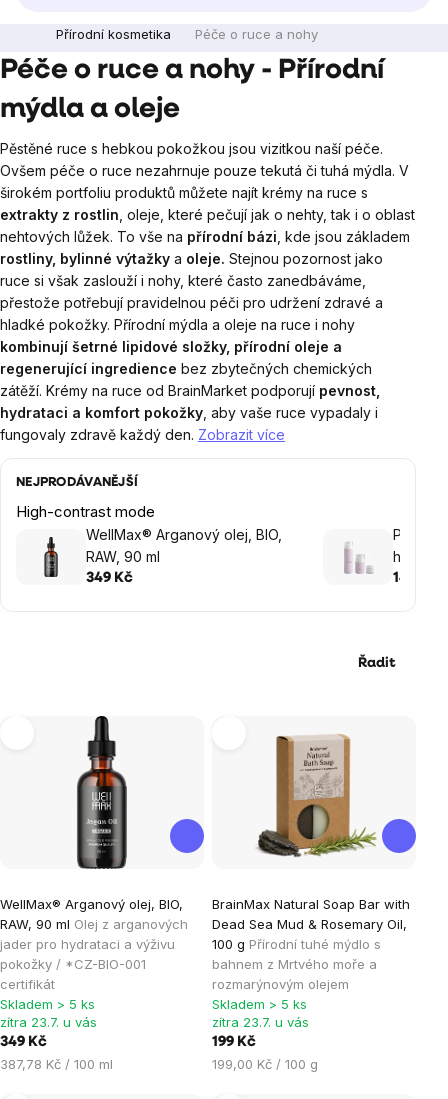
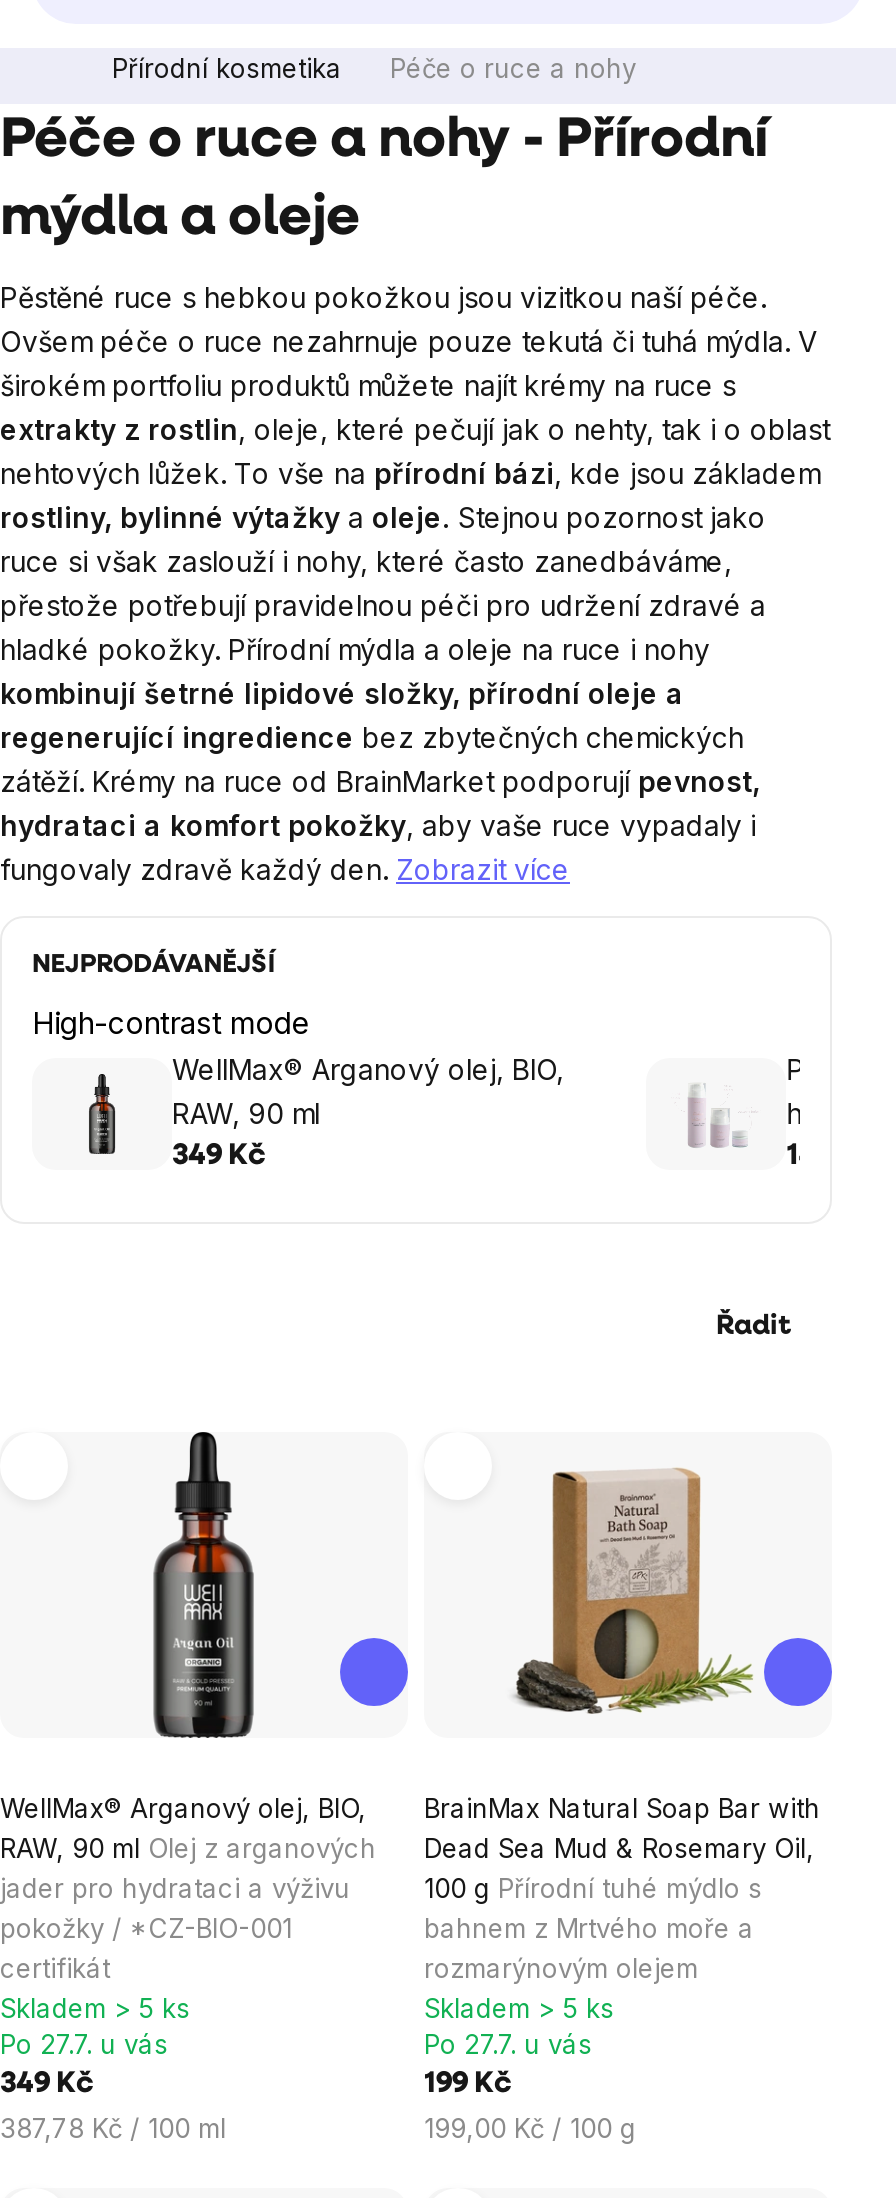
- zítra 23.7. u vás
+ Po 27.7. u vás

- zítra 23.7. u vás
+ Po 27.7. u vás
